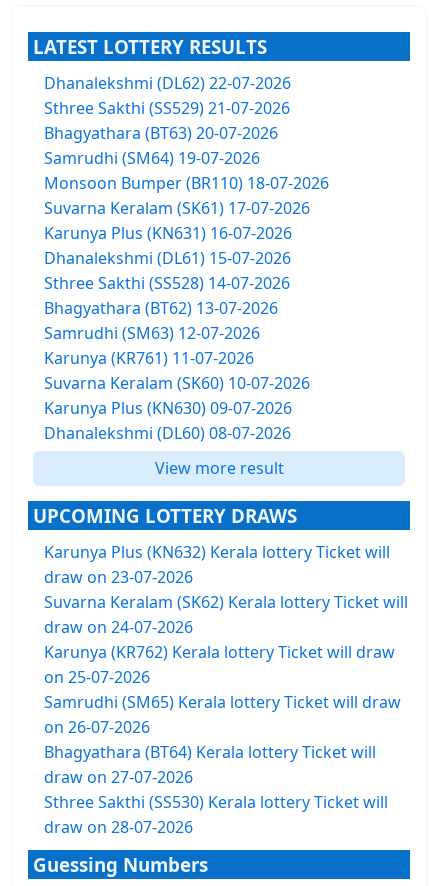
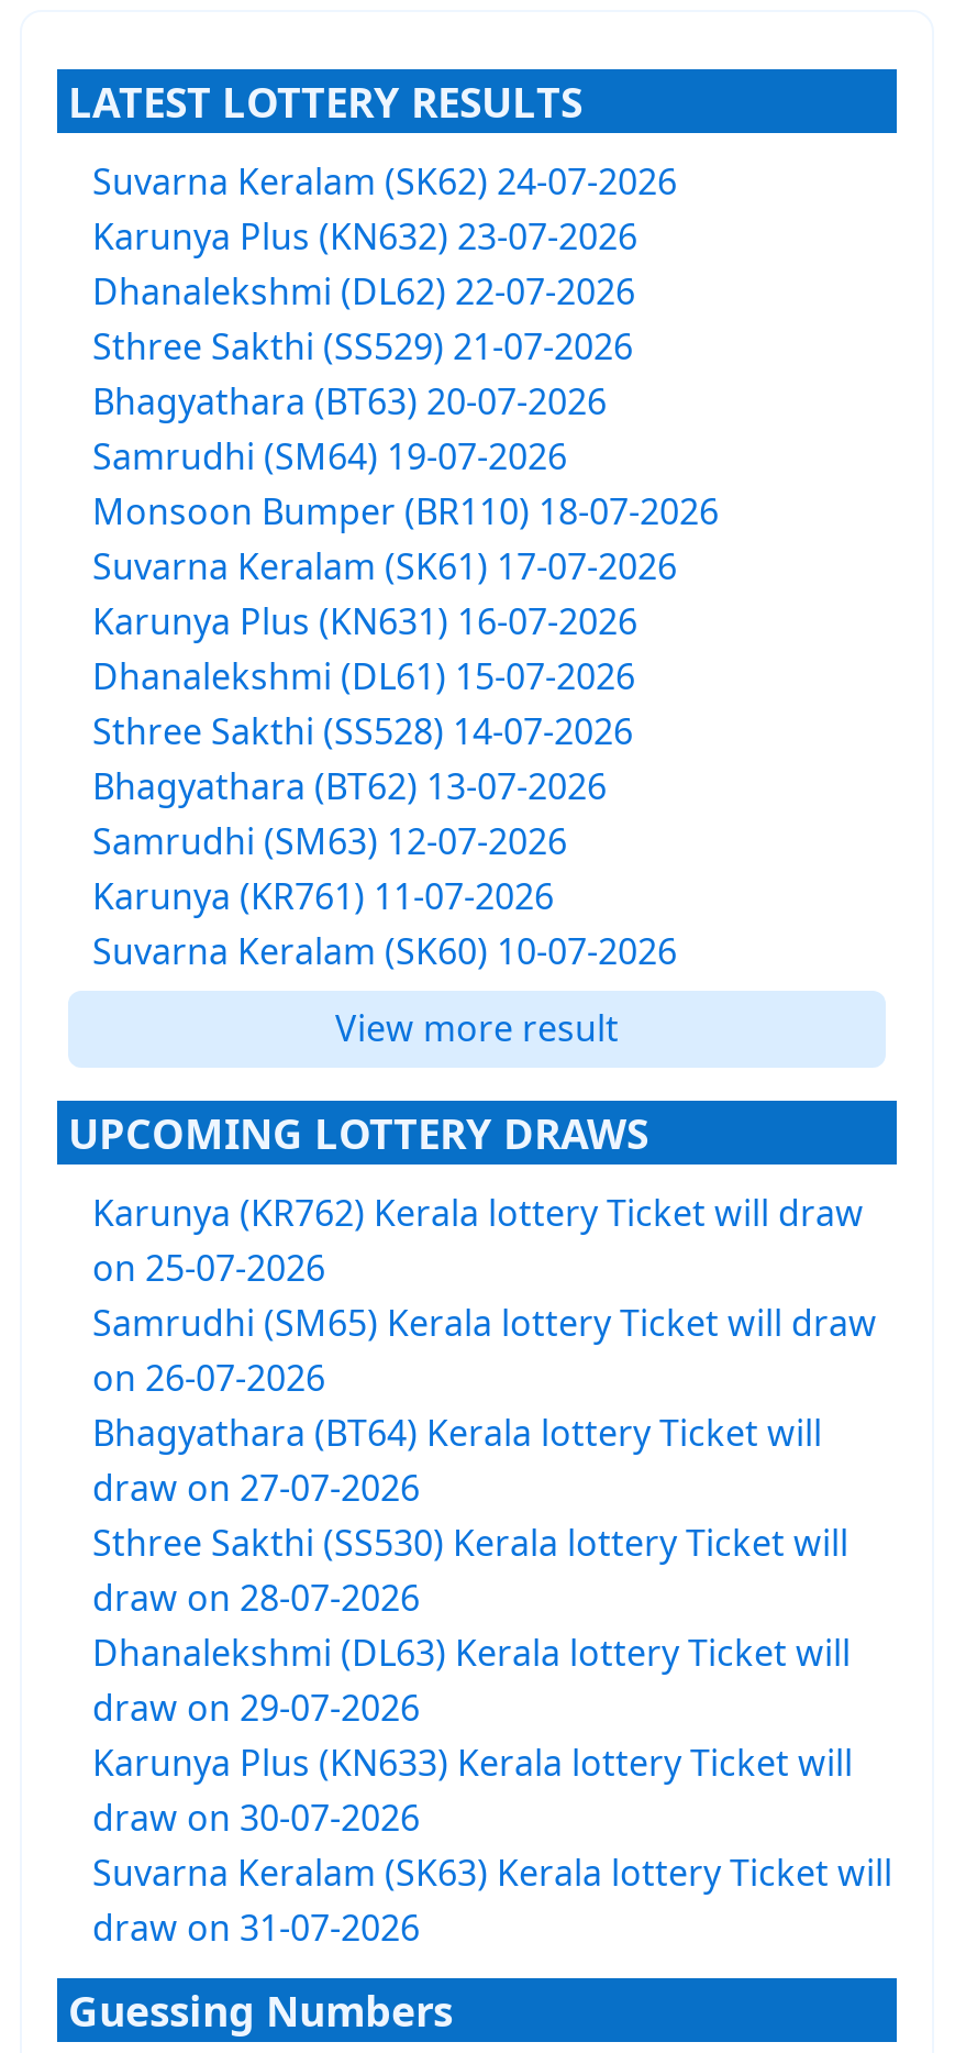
+ Suvarna Keralam (SK62) 24-07-2026
+ Karunya Plus (KN632) 23-07-2026

- Karunya Plus (KN630) 09-07-2026
- Dhanalekshmi (DL60) 08-07-2026

- Karunya Plus (KN632) Kerala lottery Ticket will
- draw on 23-07-2026
- Suvarna Keralam (SK62) Kerala lottery Ticket will
- draw on 24-07-2026

moved up: Karunya (KR762) Kerala lottery Ticket will draw | on 25-07-2026 | Samrudhi (SM65) Kerala lottery Ticket will draw | on 26-07-2026 | Bhagyathara (BT64) Kerala lottery Ticket will | draw on 27-07-2026 | Sthree Sakthi (SS530) Kerala lottery Ticket will | draw on 28-07-2026

+ Dhanalekshmi (DL63) Kerala lottery Ticket will
+ draw on 29-07-2026
+ Karunya Plus (KN633) Kerala lottery Ticket will
+ draw on 30-07-2026
+ Suvarna Keralam (SK63) Kerala lottery Ticket will
+ draw on 31-07-2026
